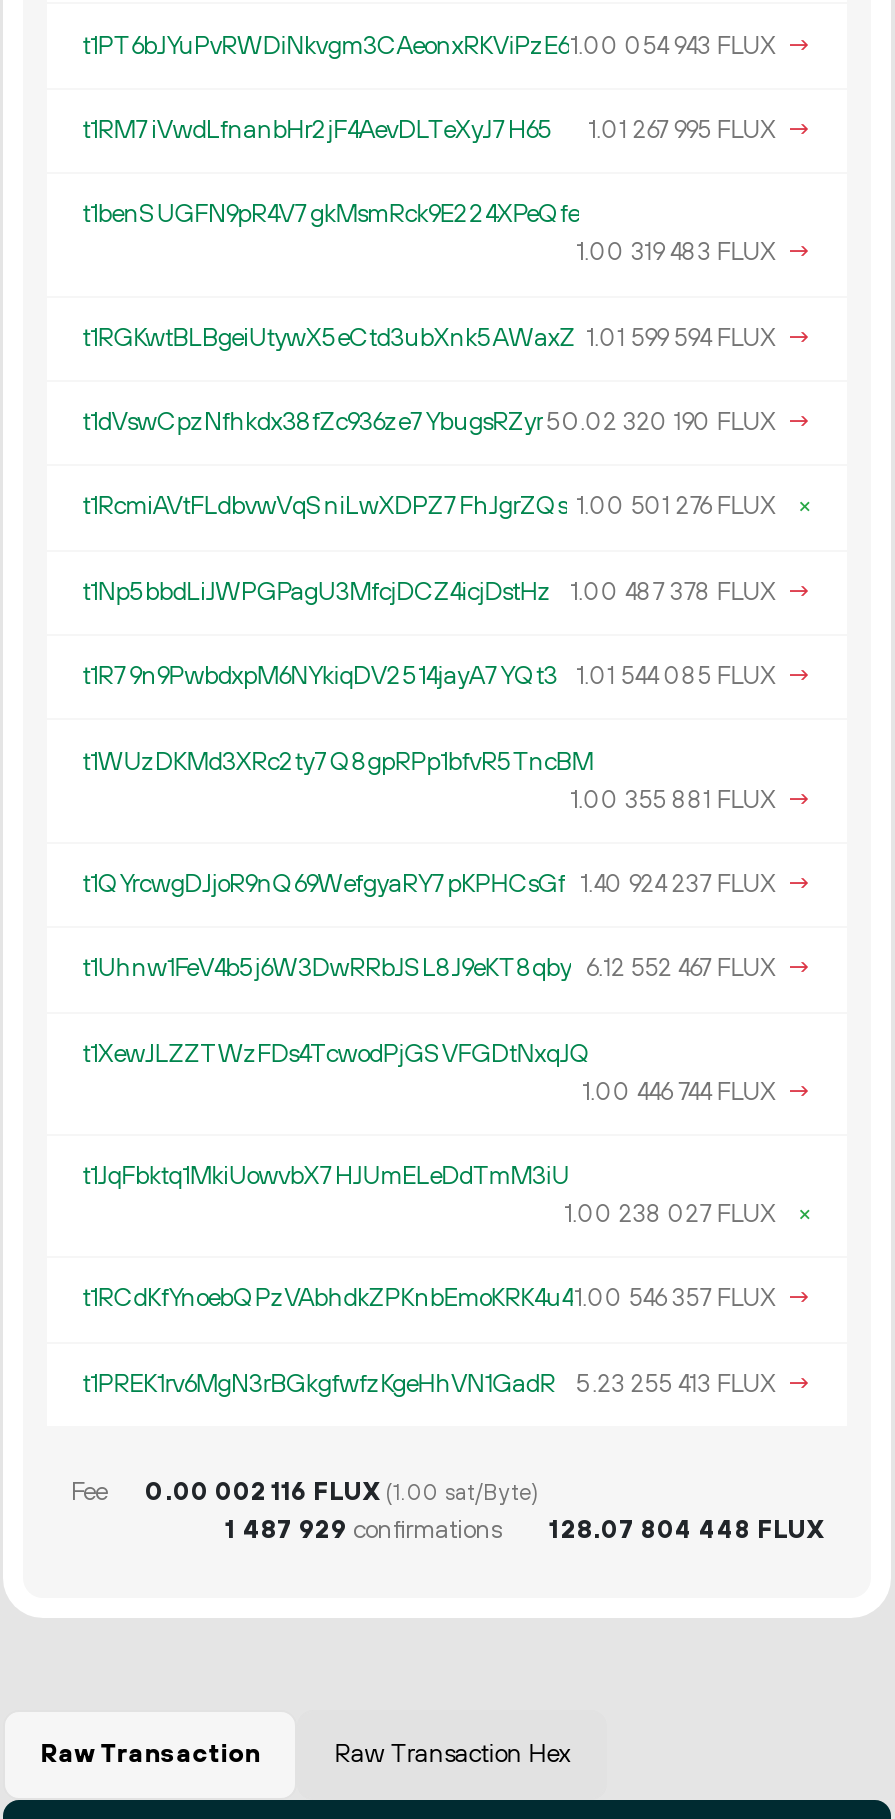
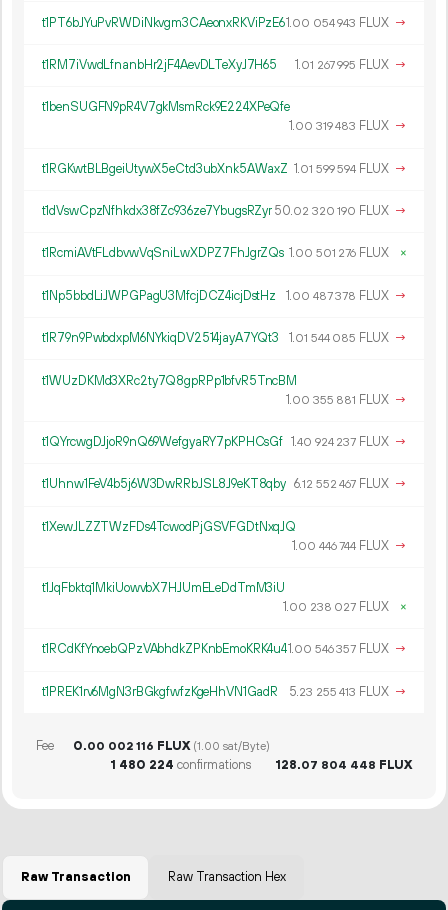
- 1 487 929 confirmations
+ 1 480 224 confirmations
